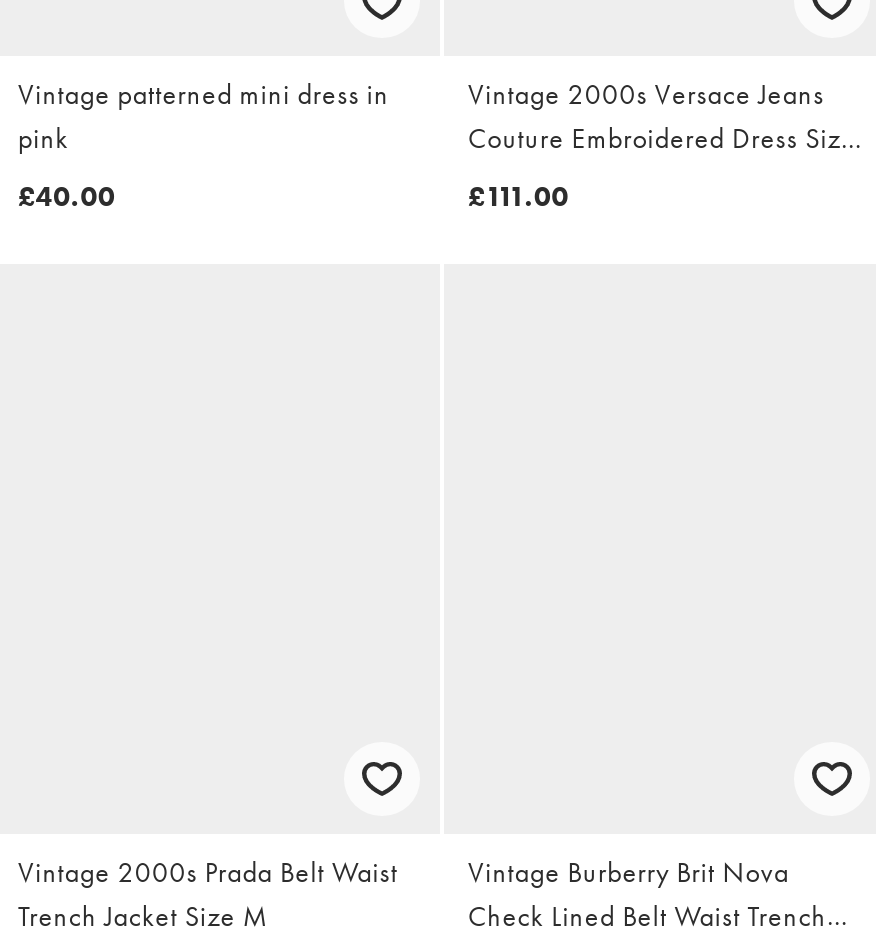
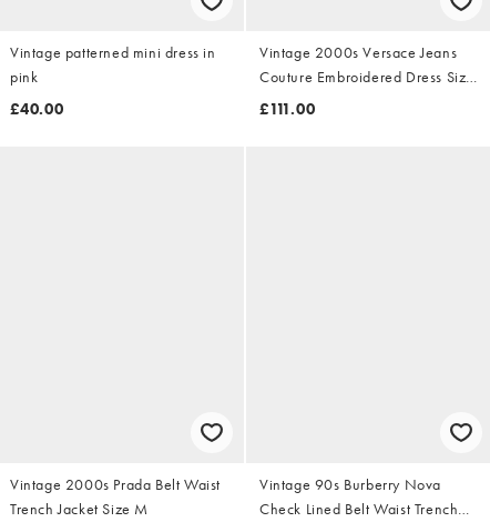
- Vintage Burberry Brit Nova
+ Vintage 90s Burberry Nova
